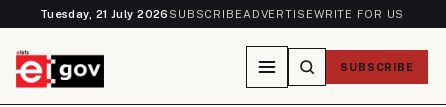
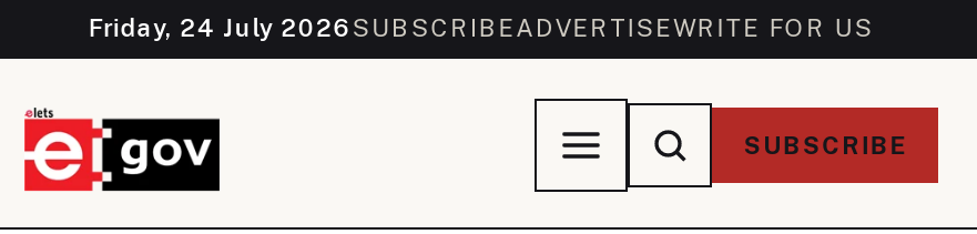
- Tuesday, 21 July 2026 SUBSCRIBE ADVERTISE WRITE FOR US
+ Friday, 24 July 2026 SUBSCRIBE ADVERTISE WRITE FOR US
